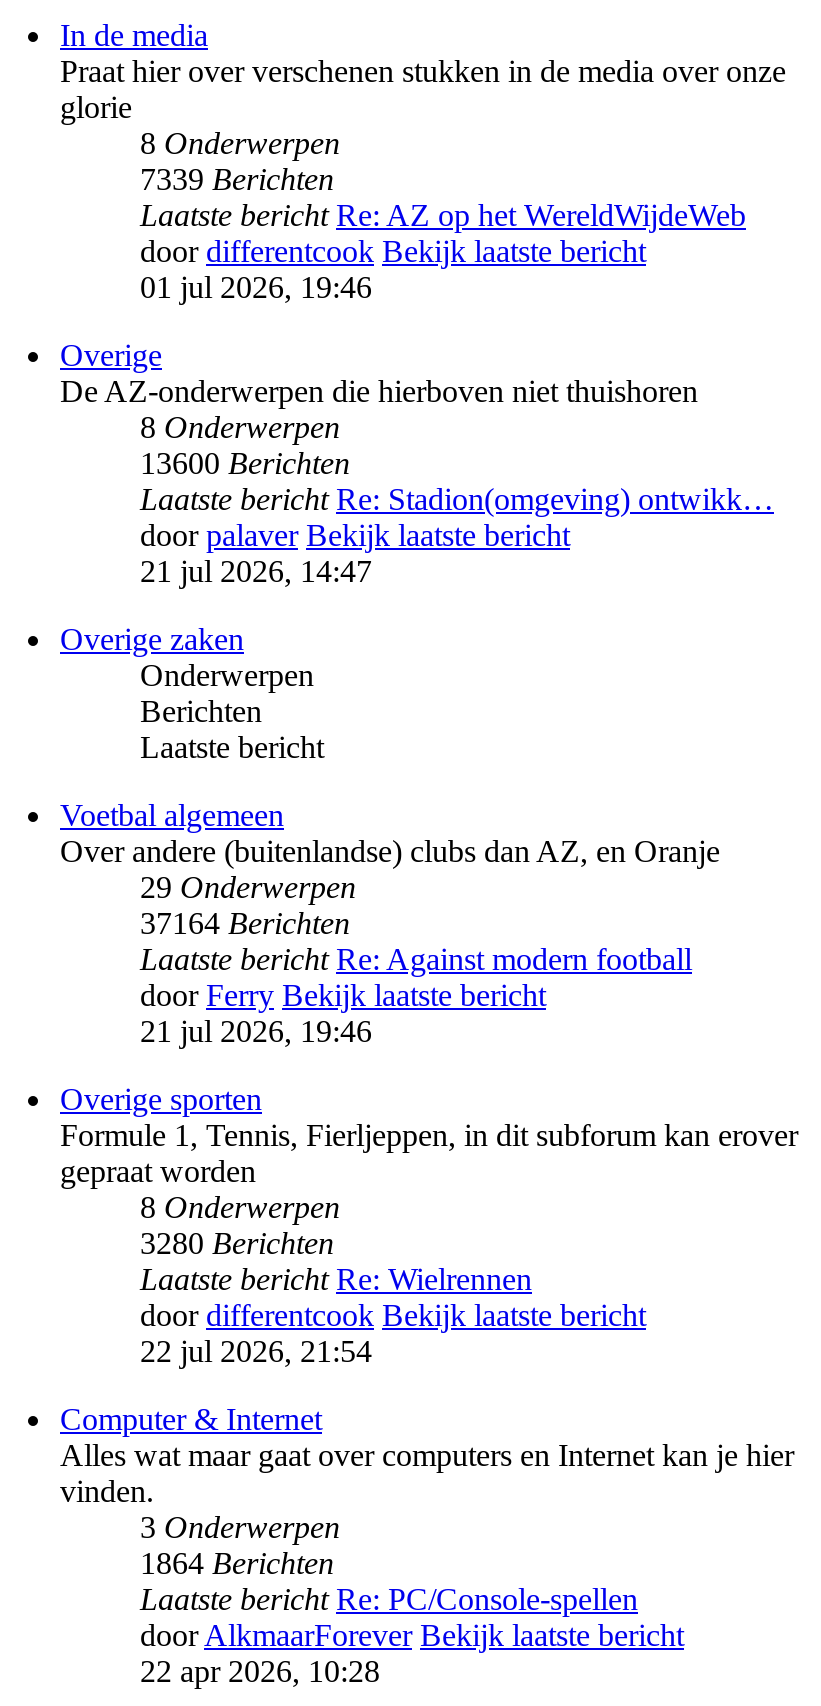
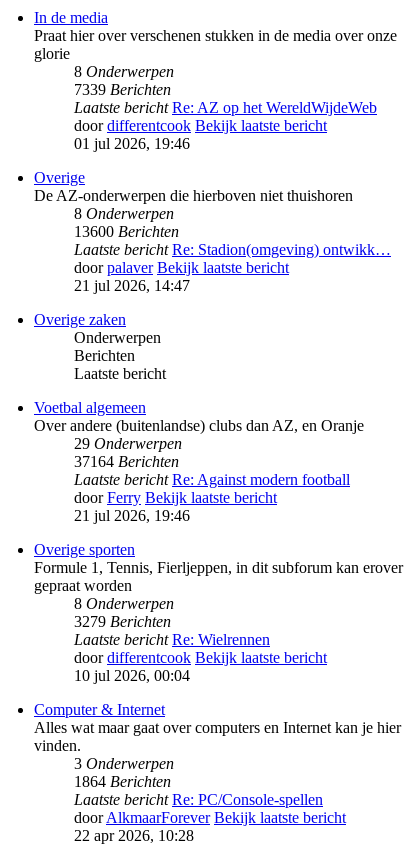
- 3280 Berichten
+ 3279 Berichten

- 22 jul 2026, 21:54
+ 10 jul 2026, 00:04
